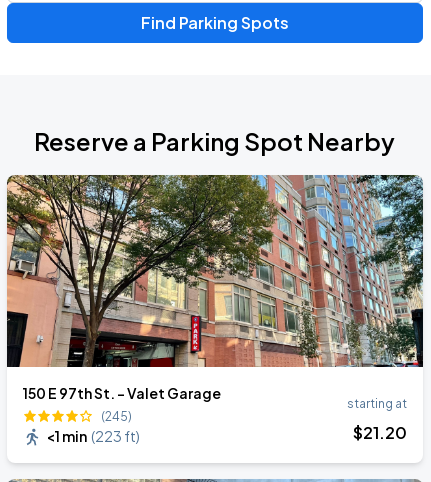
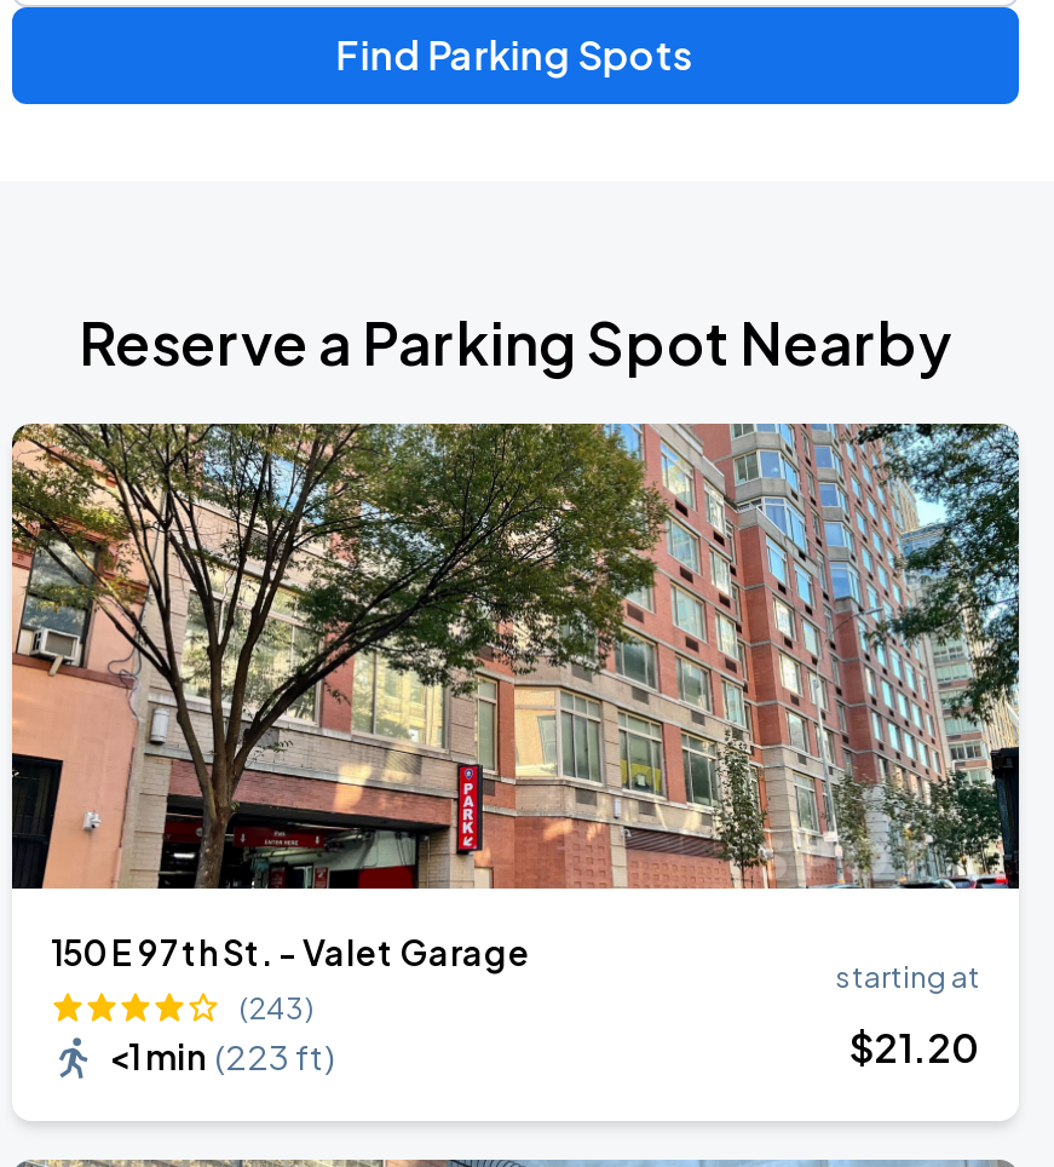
- (245)
+ (243)
